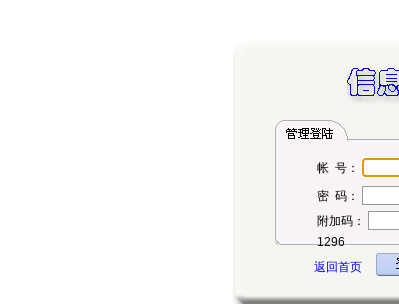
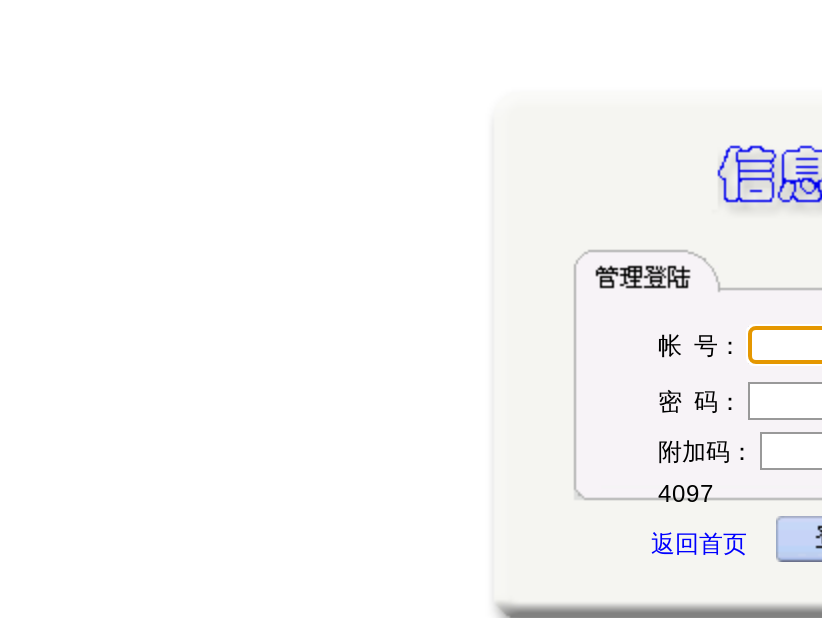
- 1296
+ 4097
